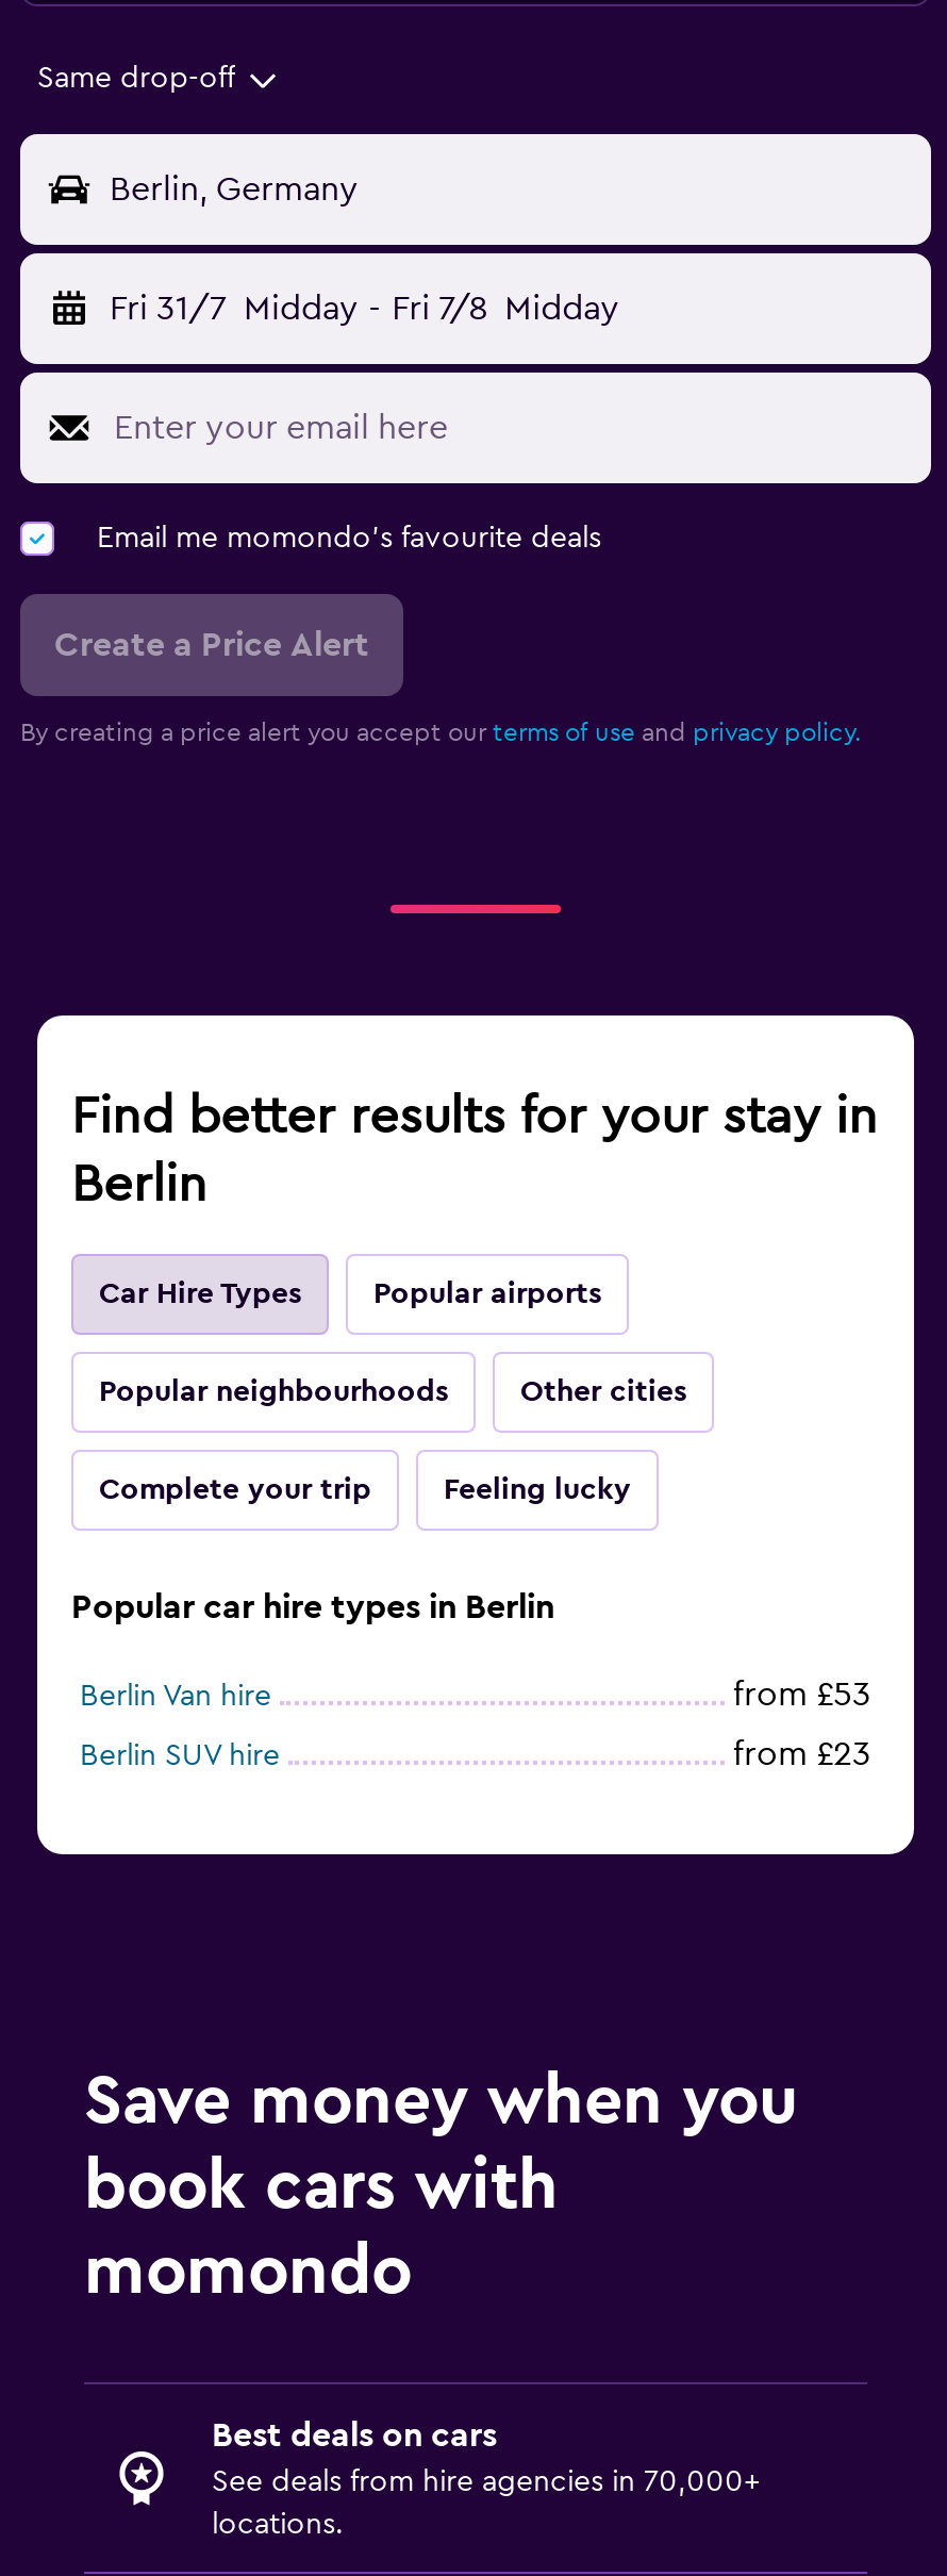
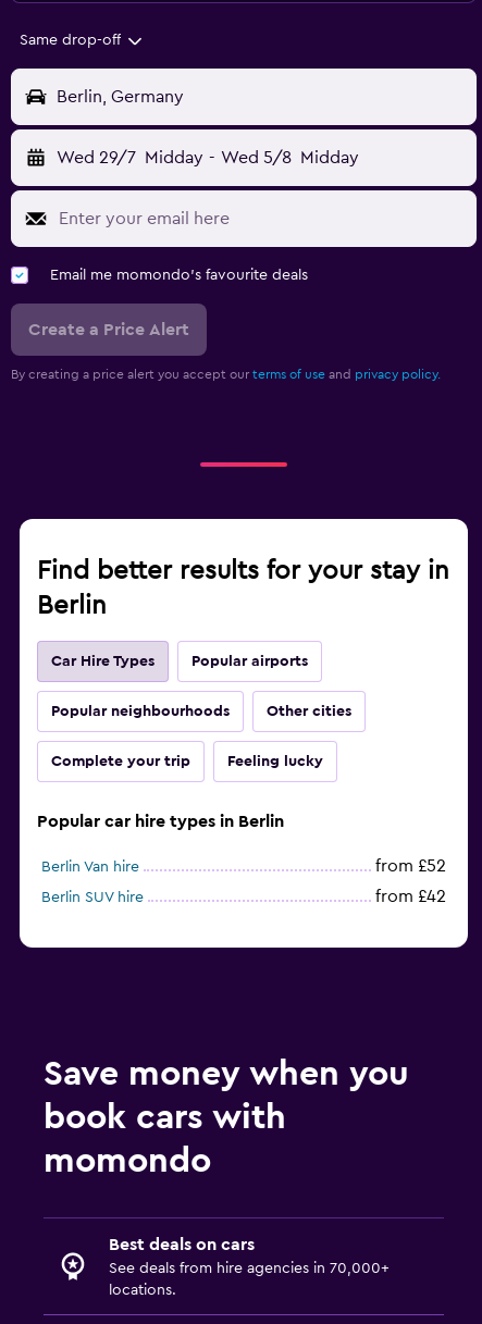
- Fri 31/7 Midday - Fri 7/8 Midday
+ Wed 29/7 Midday - Wed 5/8 Midday

- from £53
+ from £52

- from £23
+ from £42
